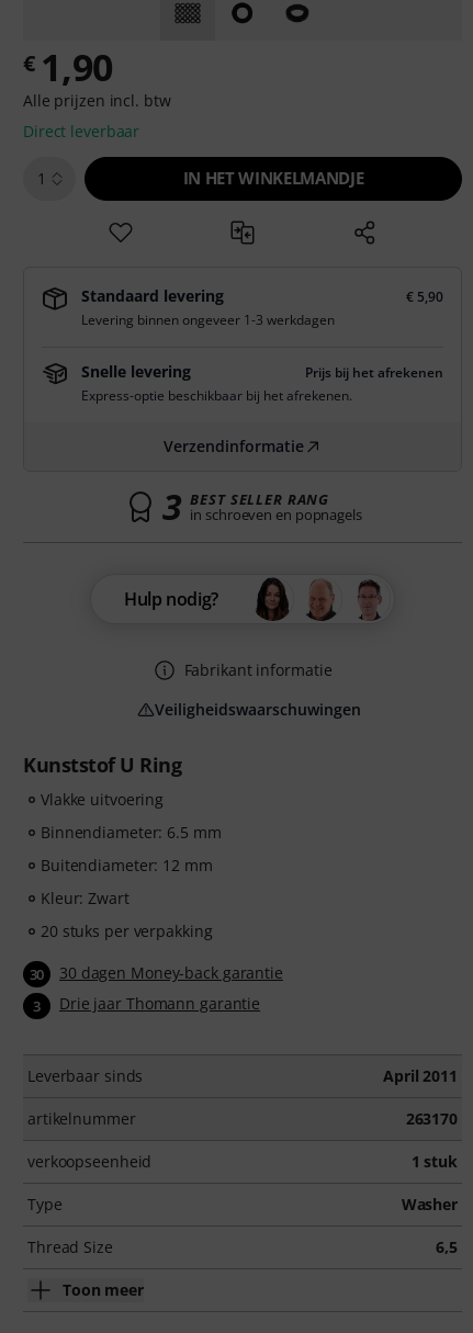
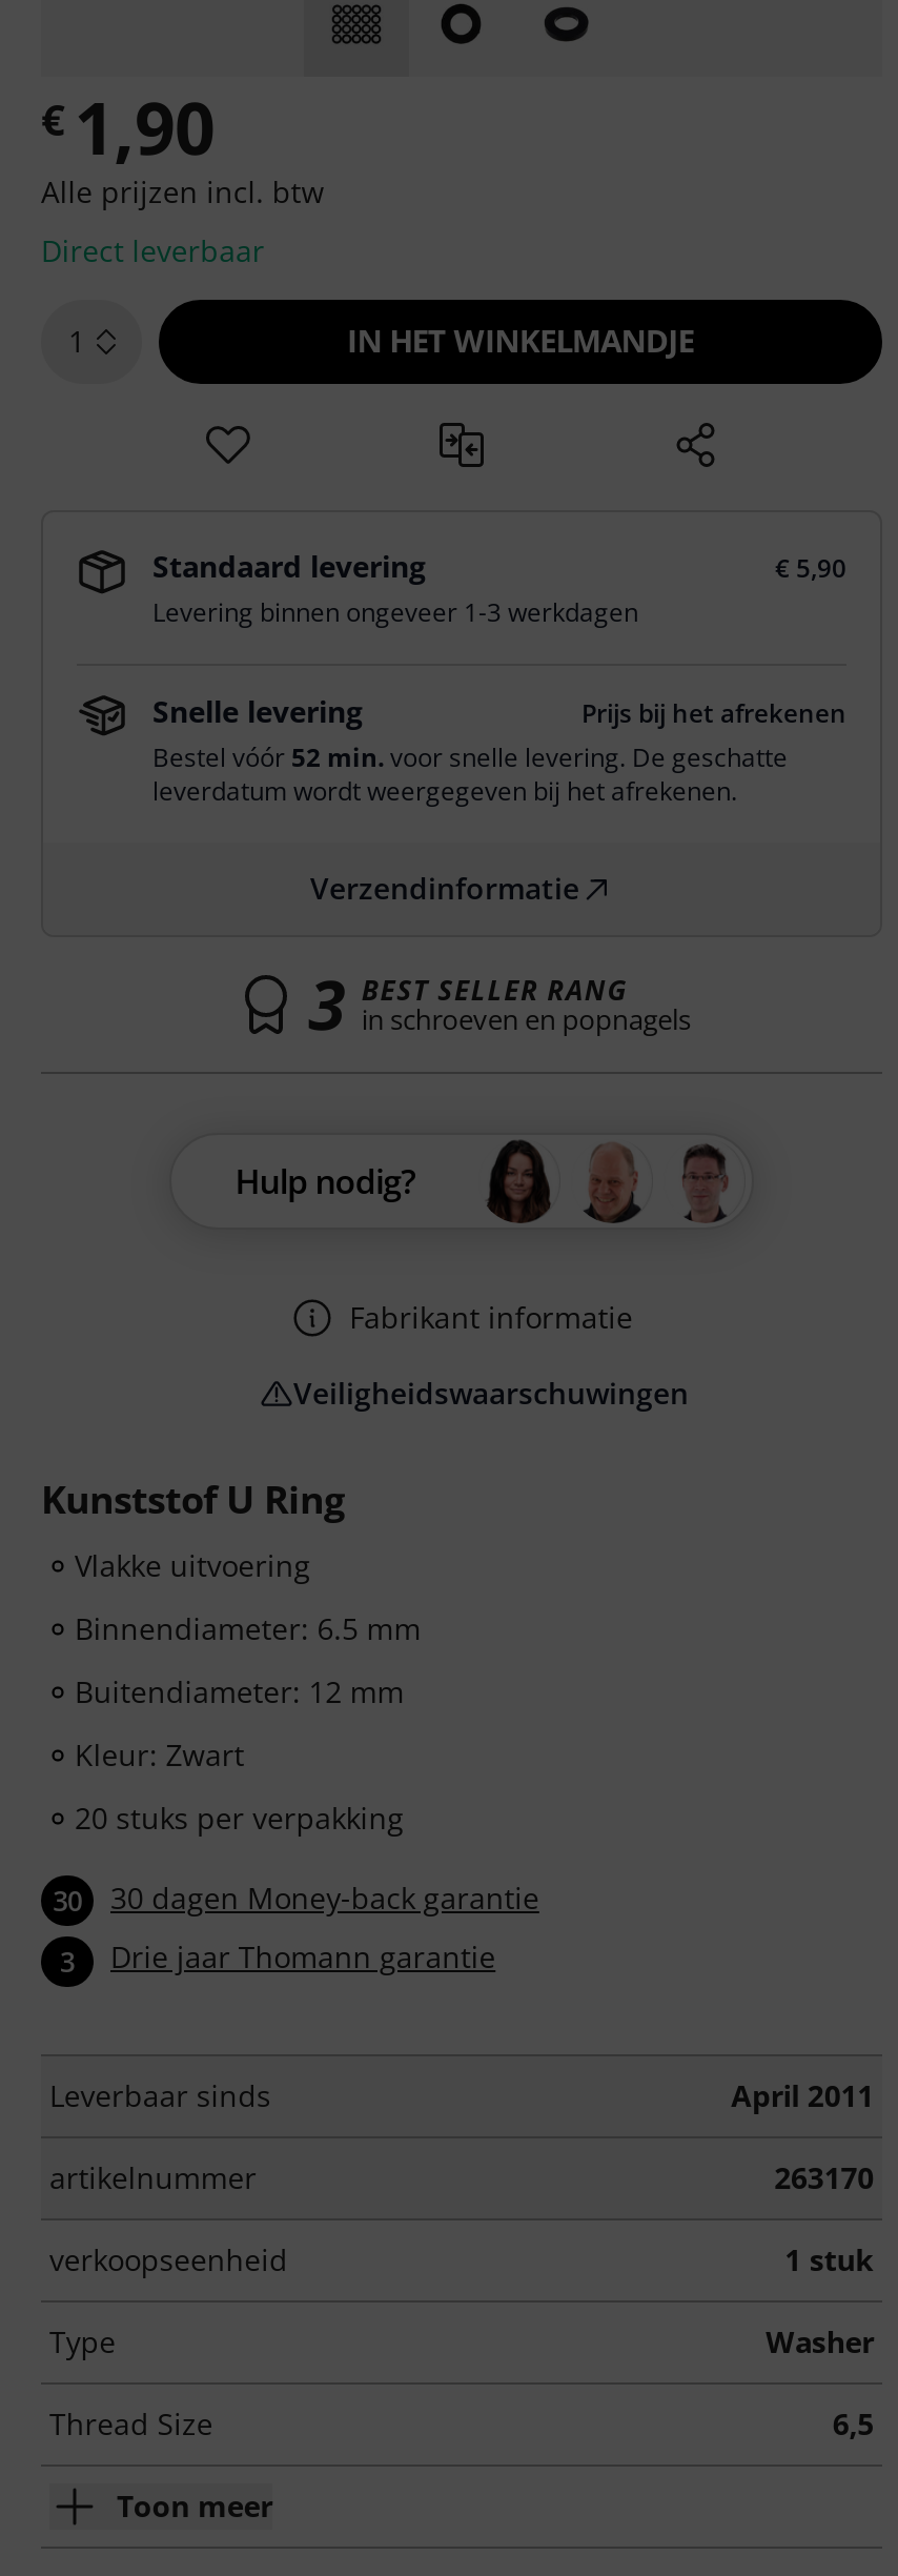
- Express-optie beschikbaar bij het afrekenen.
+ Bestel vóór 52 min. voor snelle levering. De geschatte
+ leverdatum wordt weergegeven bij het afrekenen.
